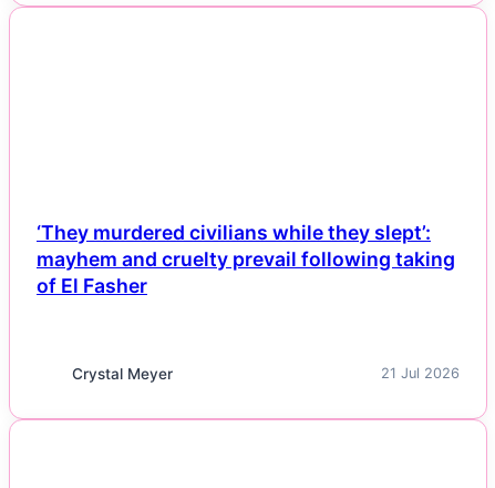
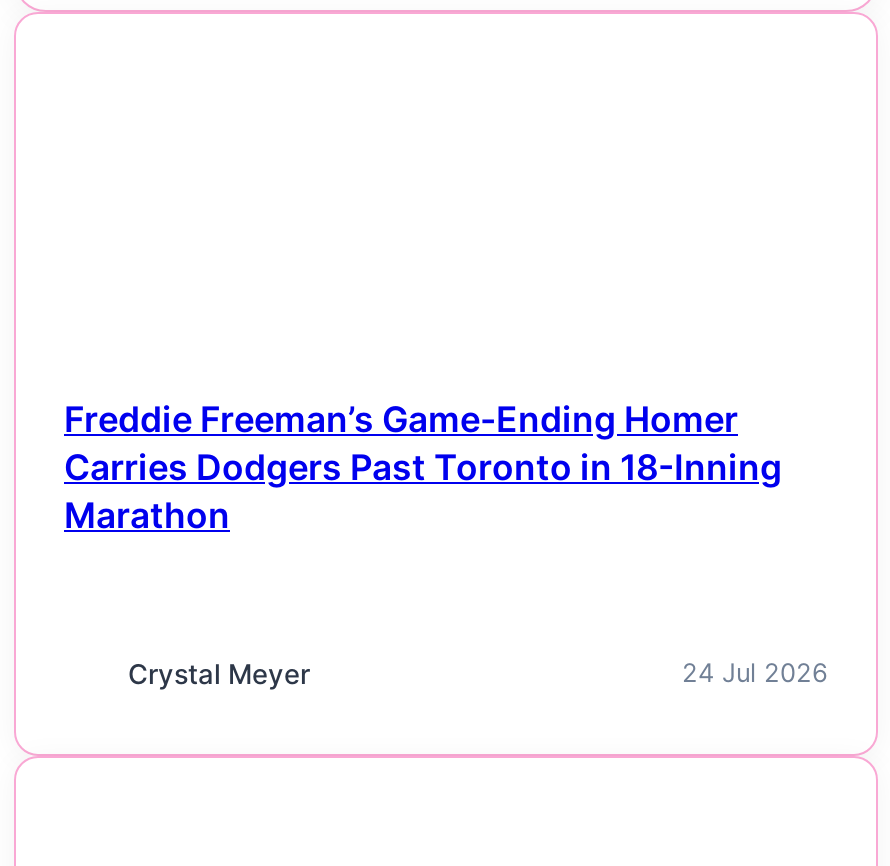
- ‘They murdered civilians while they slept’:
- mayhem and cruelty prevail following taking
- of El Fasher
+ Freddie Freeman’s Game-Ending Homer
+ Carries Dodgers Past Toronto in 18-Inning
+ Marathon

- 21 Jul 2026
+ 24 Jul 2026
